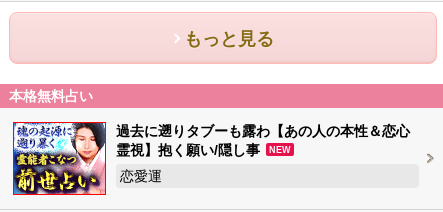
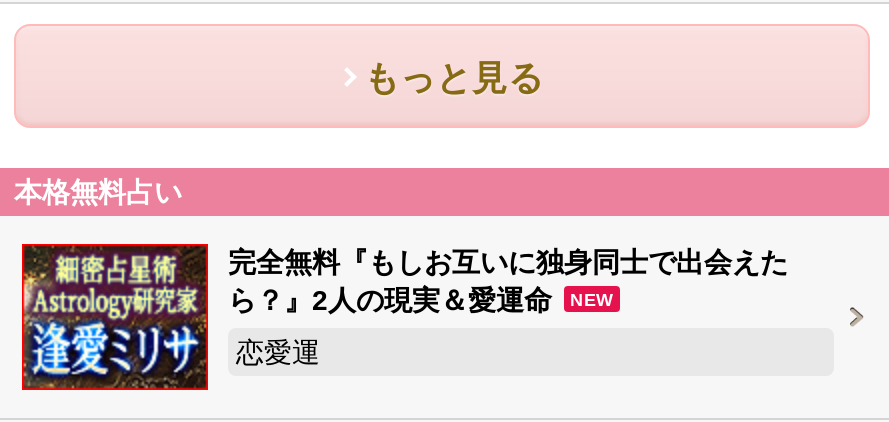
- [image]
- 過去に遡りタブーも露わ【あの人の本性＆恋心
- 霊視】抱く願い/隠し事
+ [image]
+ 完全無料『もしお互いに独身同士で出会えた
+ ら？』2人の現実＆愛運命
